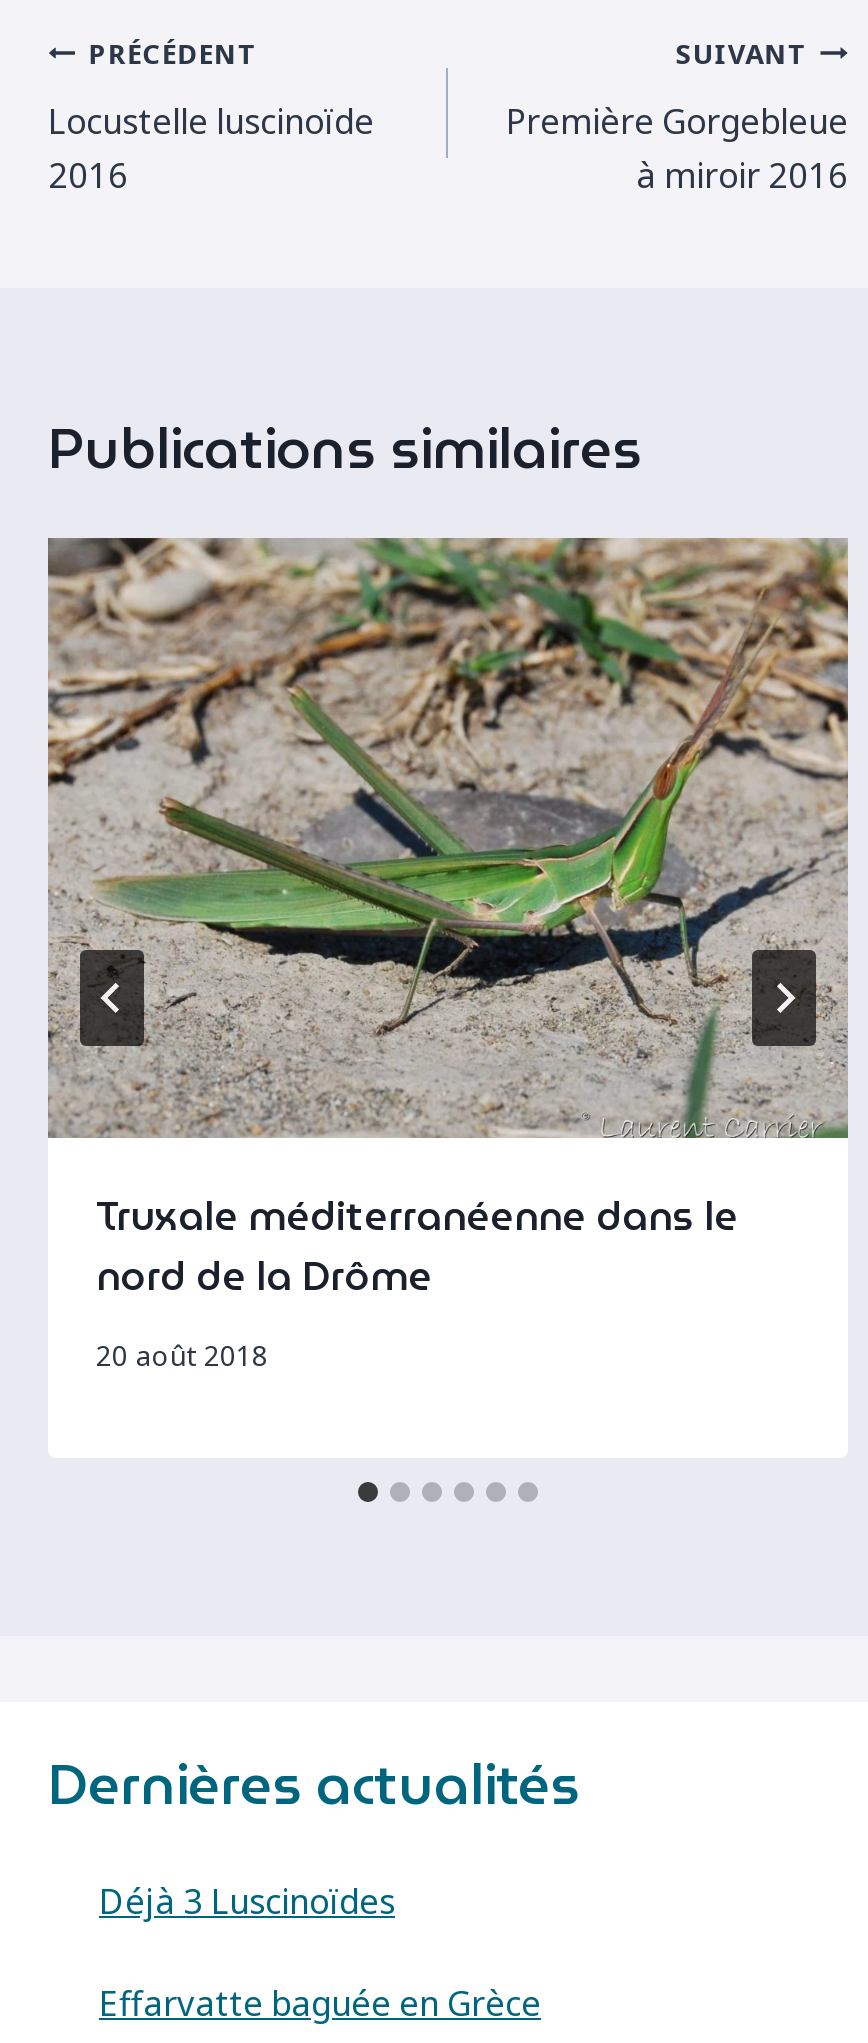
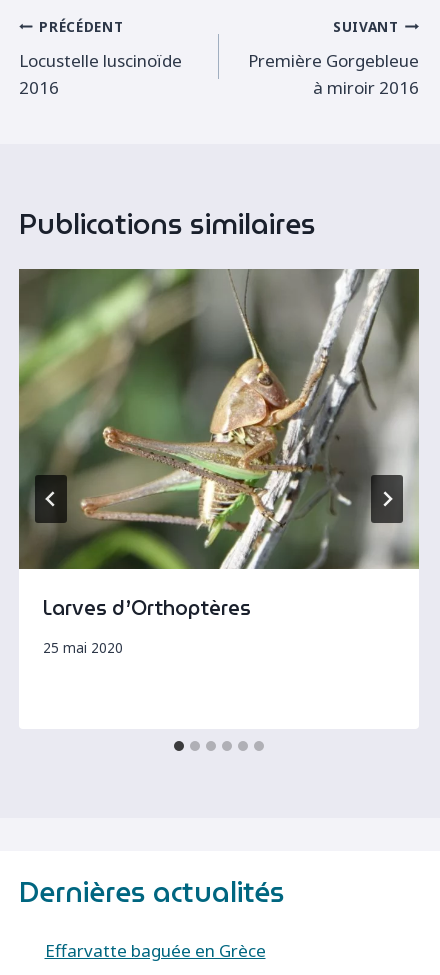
- [image]
- Truxale méditerranéenne dans le
- nord de la Drôme
- 20 août 2018
+ [image]
+ Larves d’Orthoptères
+ 25 mai 2020

- Déjà 3 Luscinoïdes
